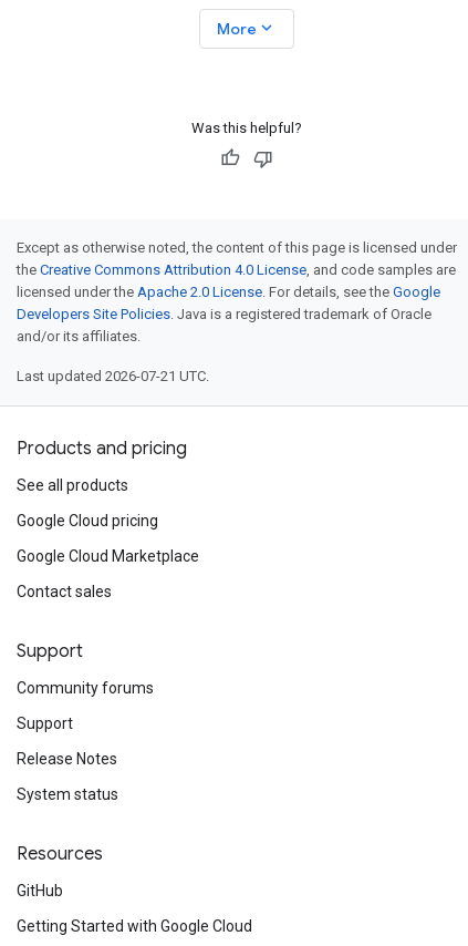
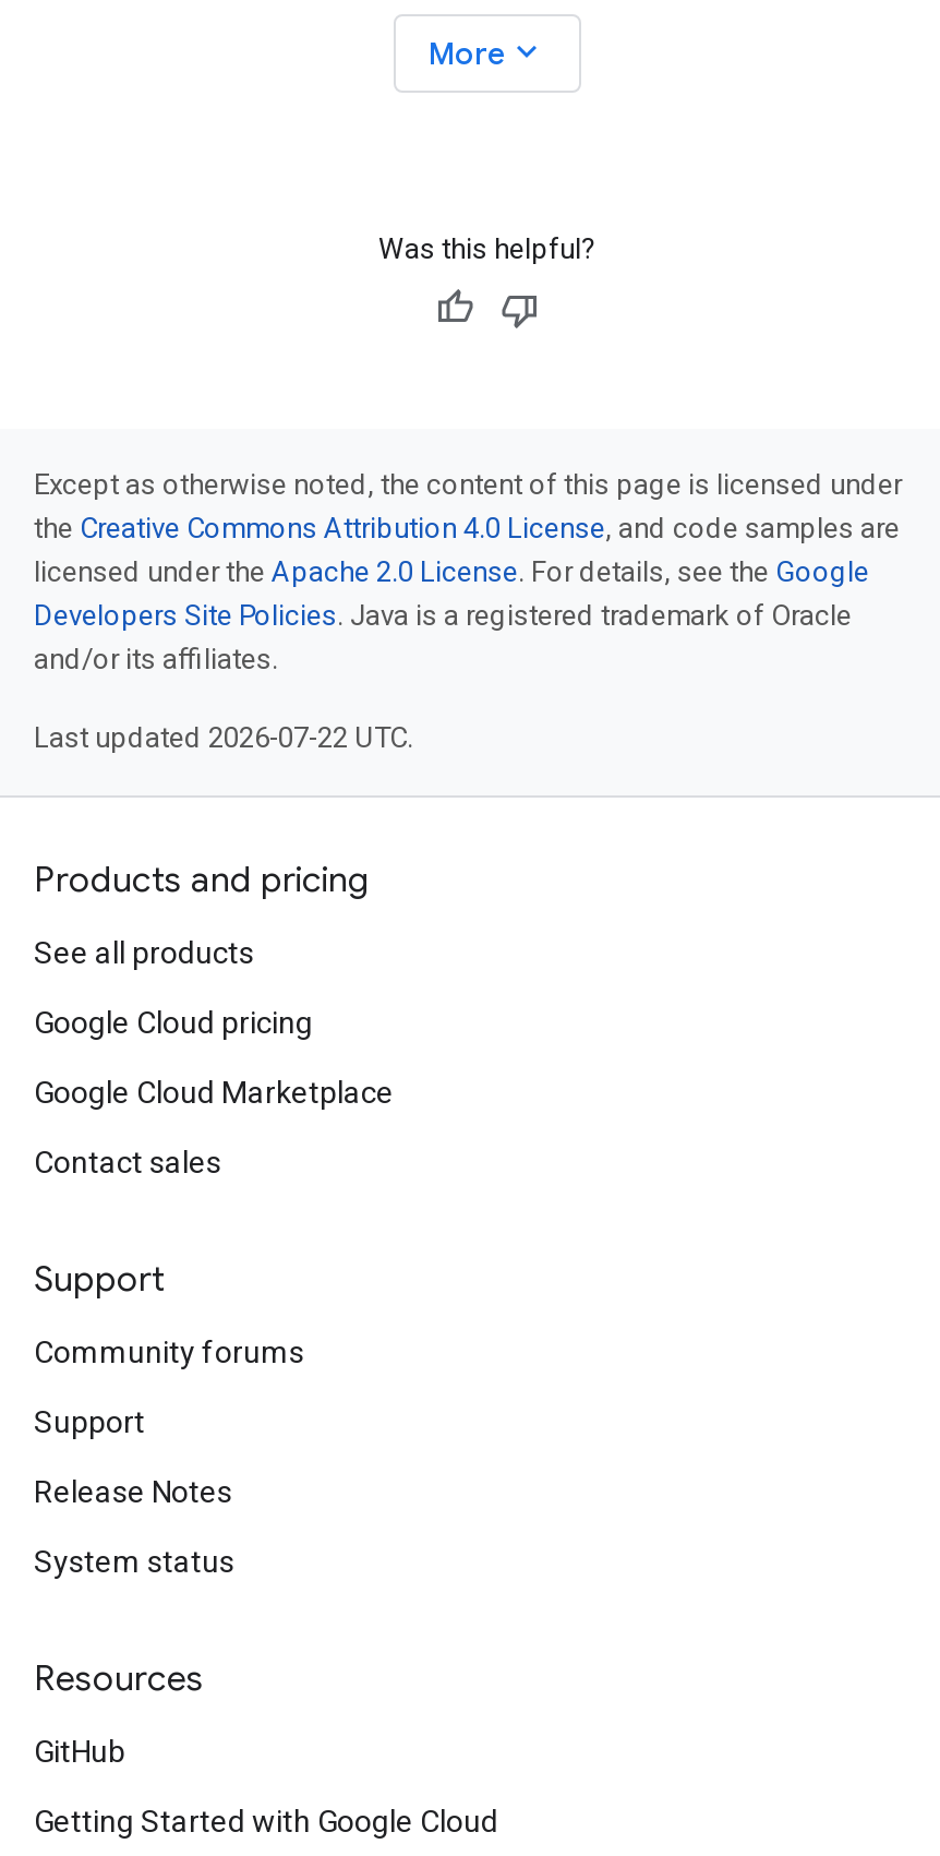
- Last updated 2026-07-21 UTC.
+ Last updated 2026-07-22 UTC.
